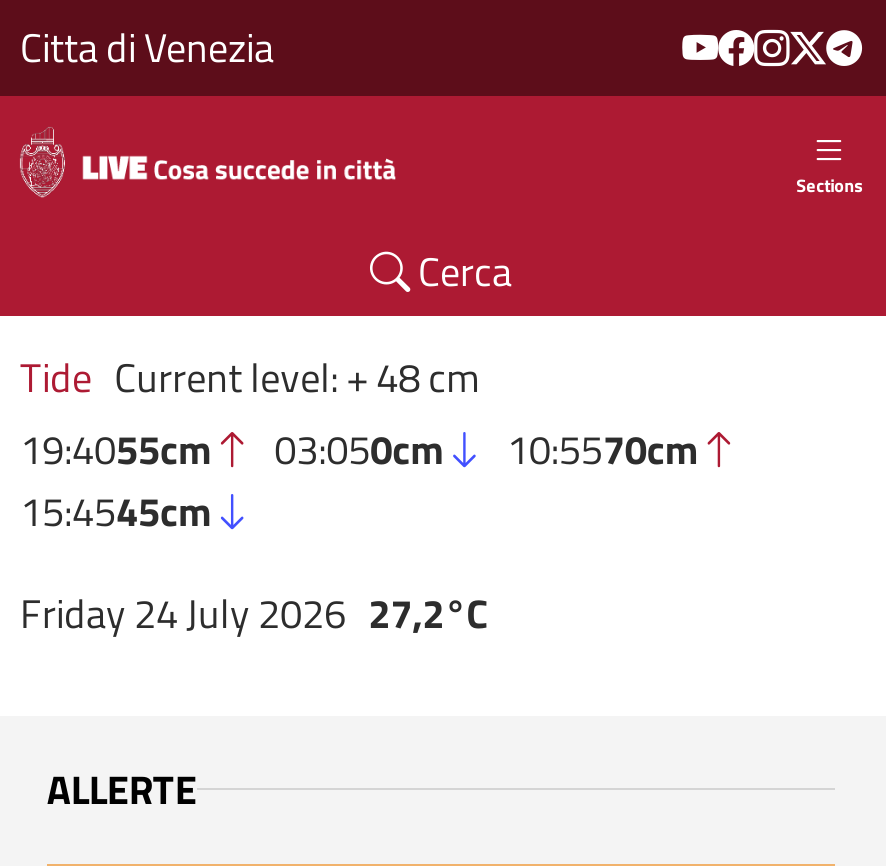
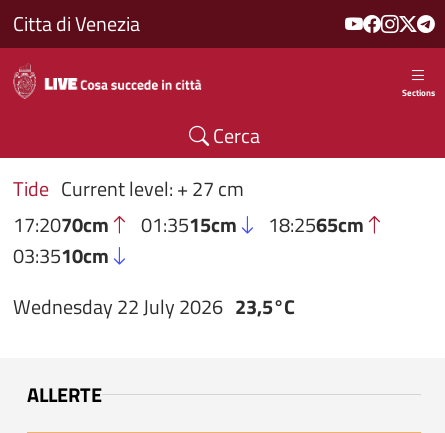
- Tide Current level: + 48 cm
- 19:4055cm
- 03:050cm
- 10:5570cm
- 15:4545cm
+ Tide Current level: + 27 cm
+ 17:2070cm
+ 01:3515cm
+ 18:2565cm
+ 03:3510cm

- Friday 24 July 2026 27,2°C
+ Wednesday 22 July 2026 23,5°C
